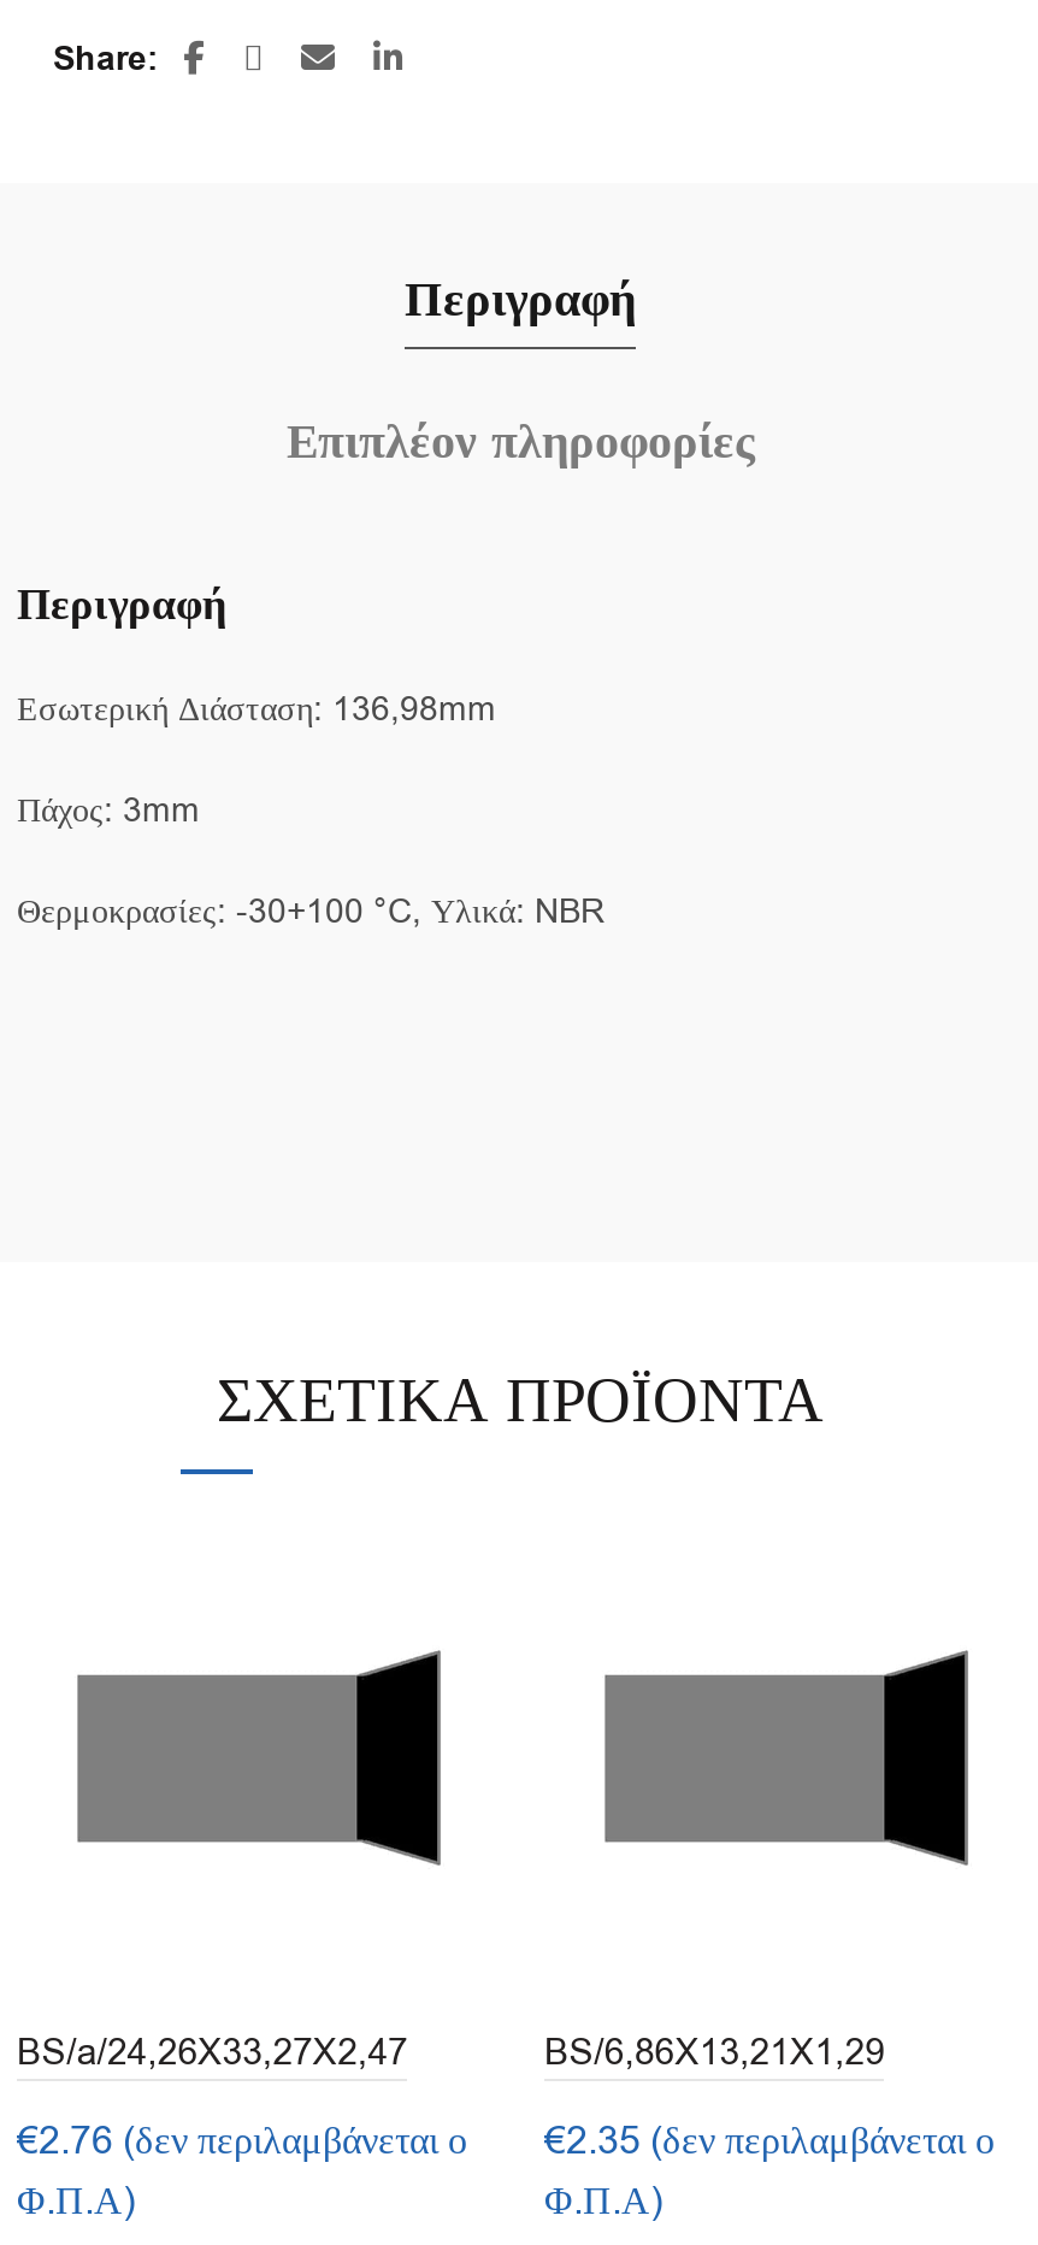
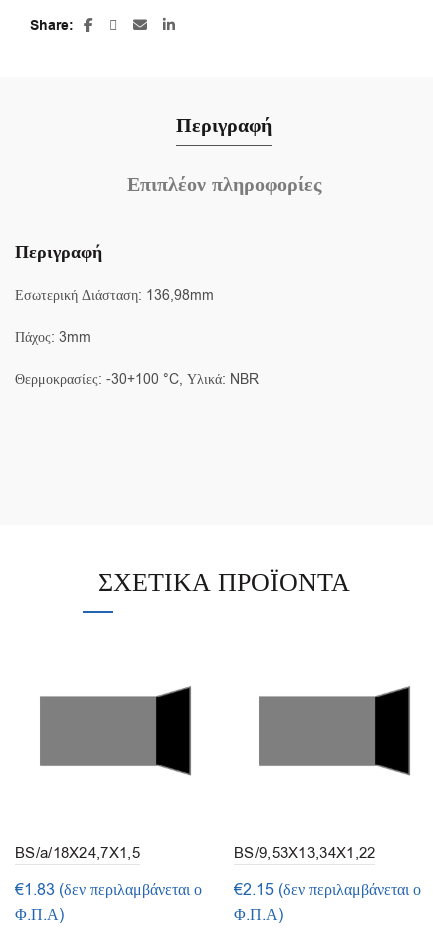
- BS/a/24,26X33,27X2,47
+ BS/a/18X24,7X1,5

- BS/6,86X13,21X1,29
+ BS/9,53X13,34X1,22

- €2.76 (δεν περιλαμβάνεται ο
+ €1.83 (δεν περιλαμβάνεται ο

- €2.35 (δεν περιλαμβάνεται ο
+ €2.15 (δεν περιλαμβάνεται ο
